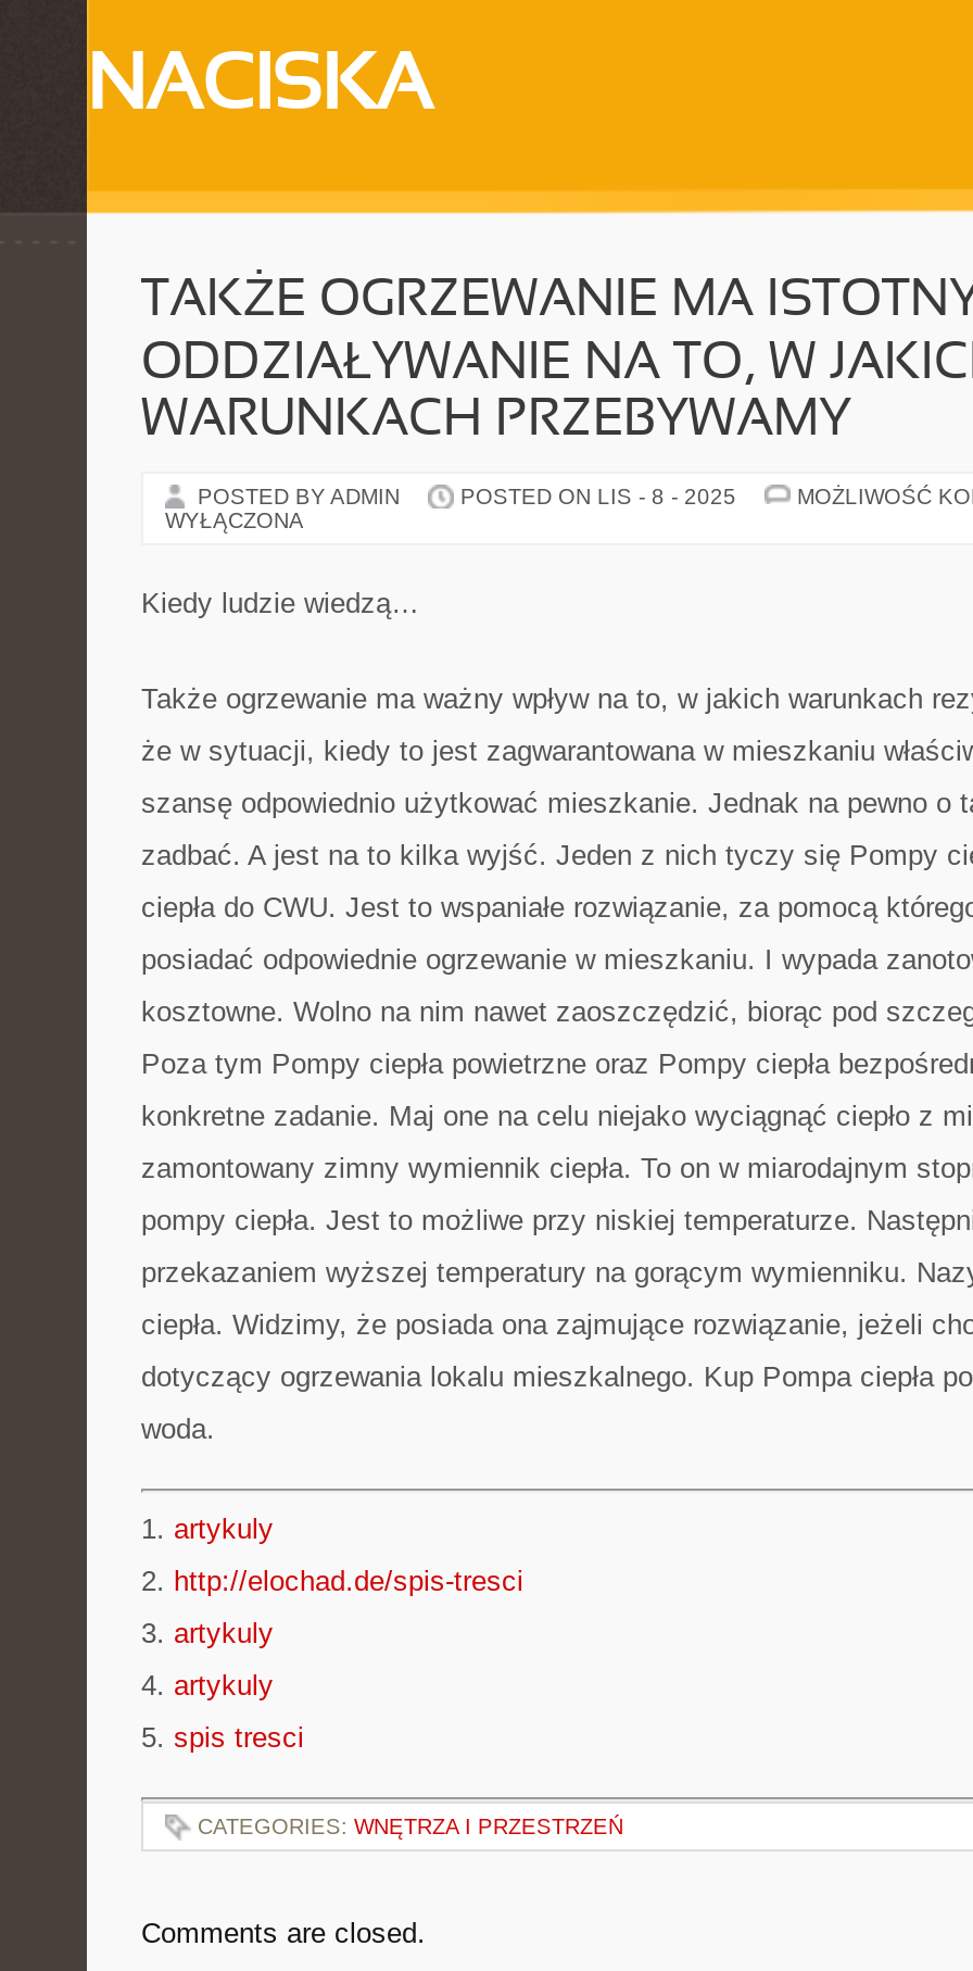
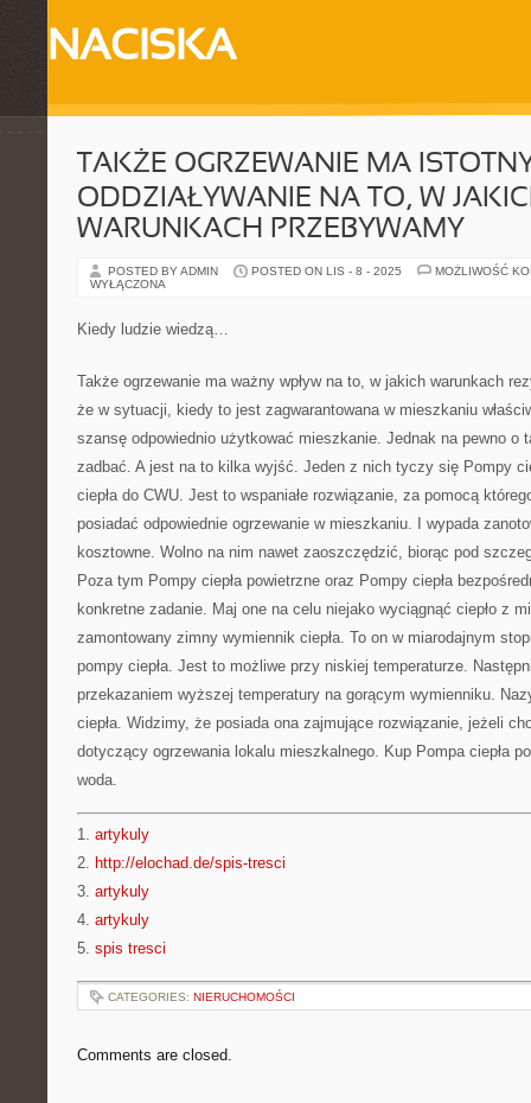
- CATEGORIES: WNĘTRZA I PRZESTRZEŃ
+ CATEGORIES: NIERUCHOMOŚCI
